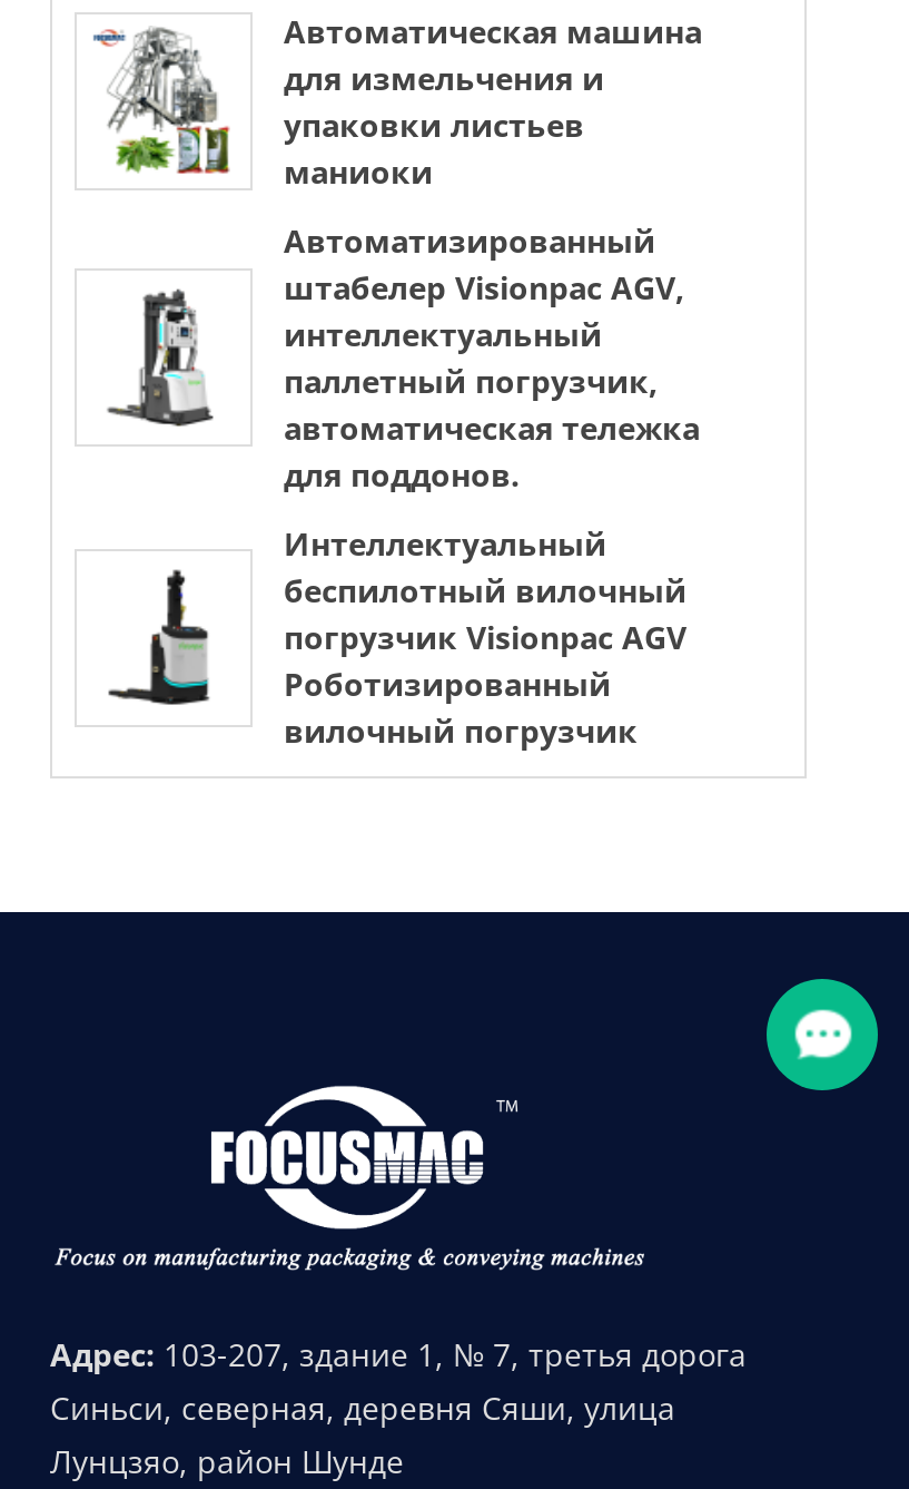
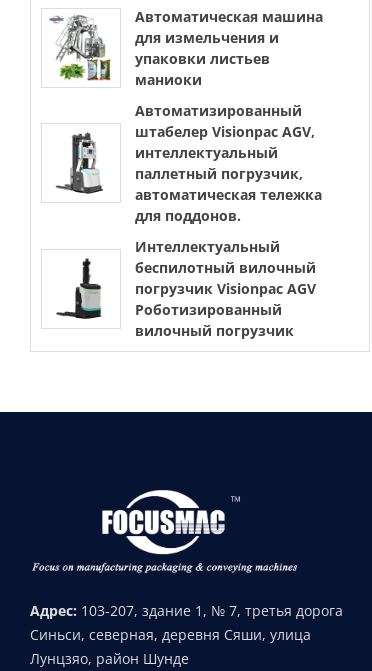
- [image]
